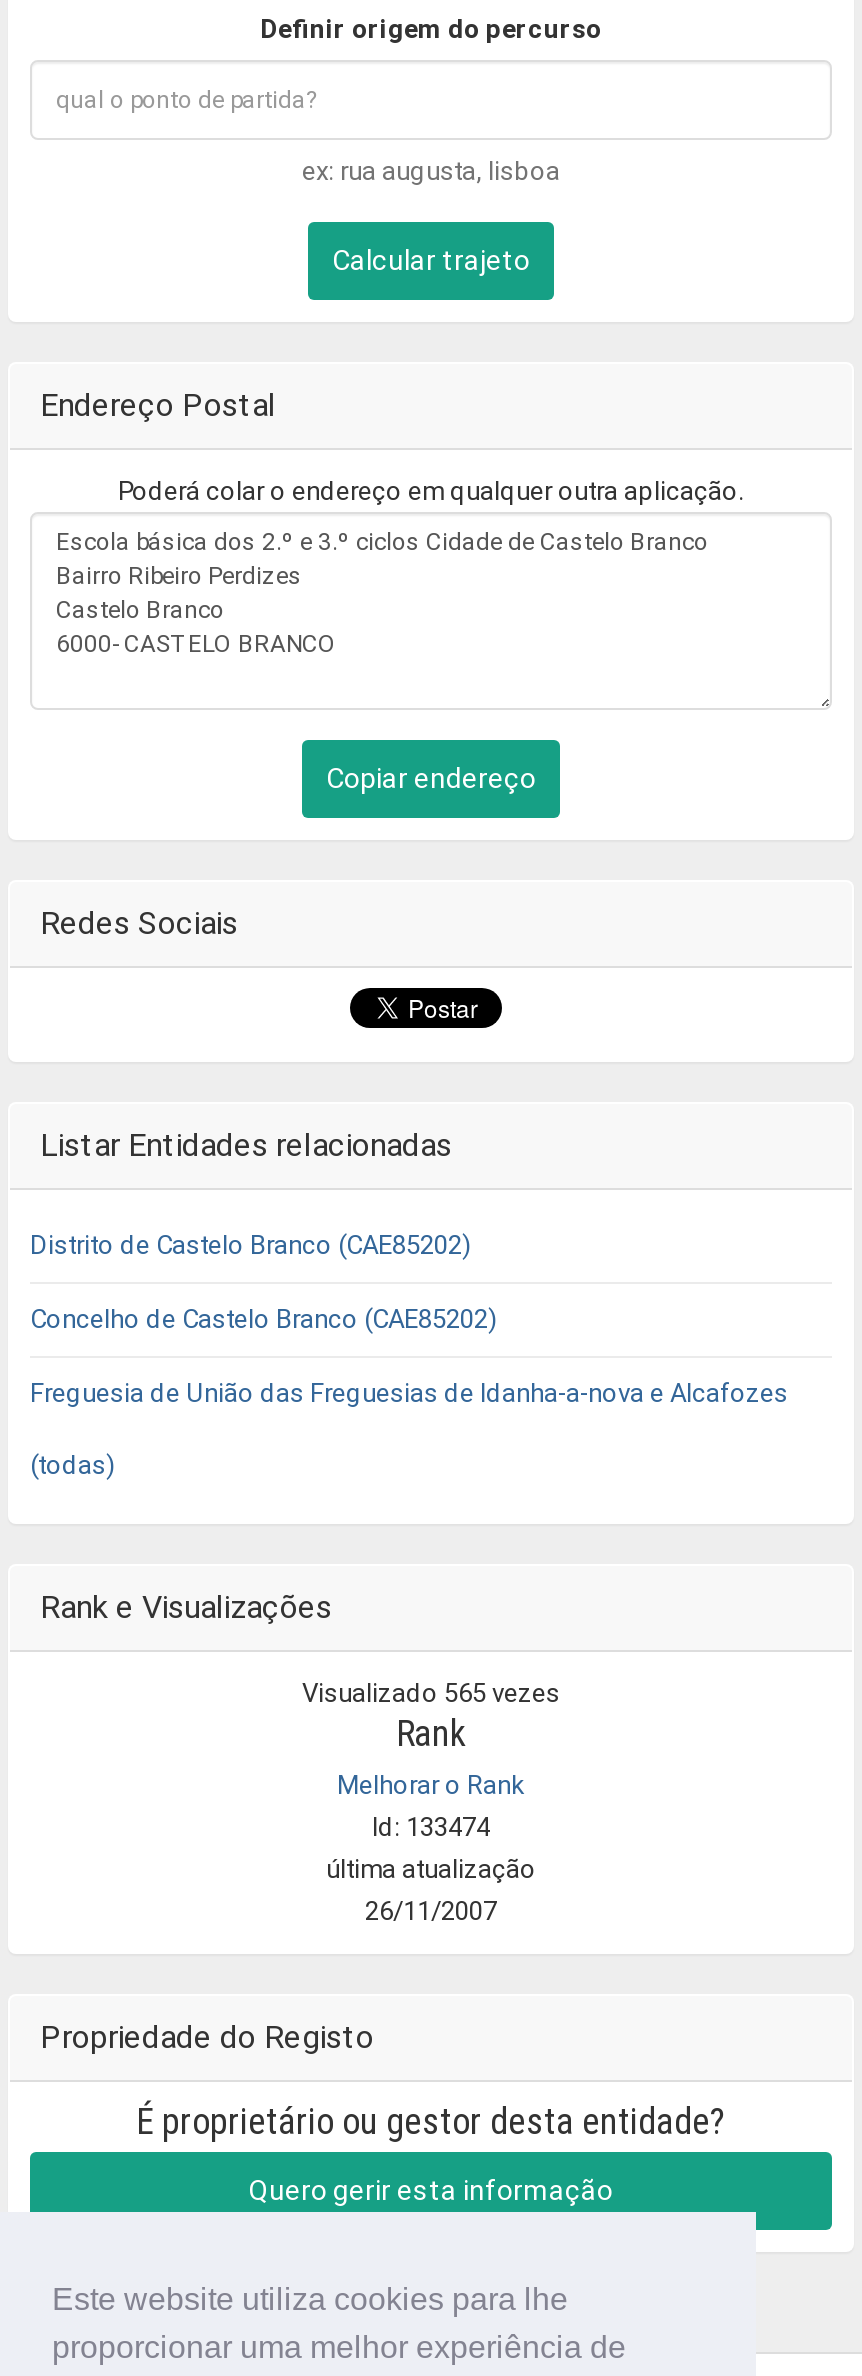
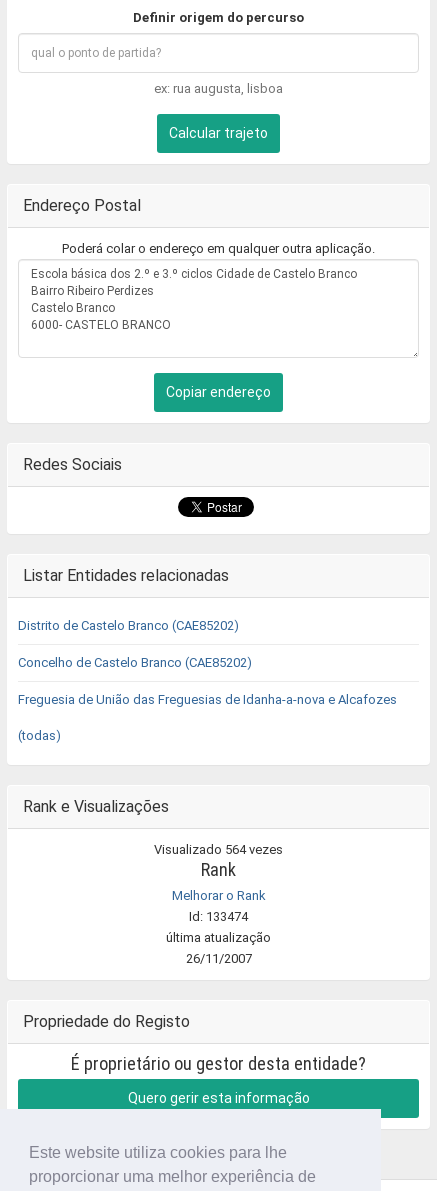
- Visualizado 565 vezes
+ Visualizado 564 vezes
